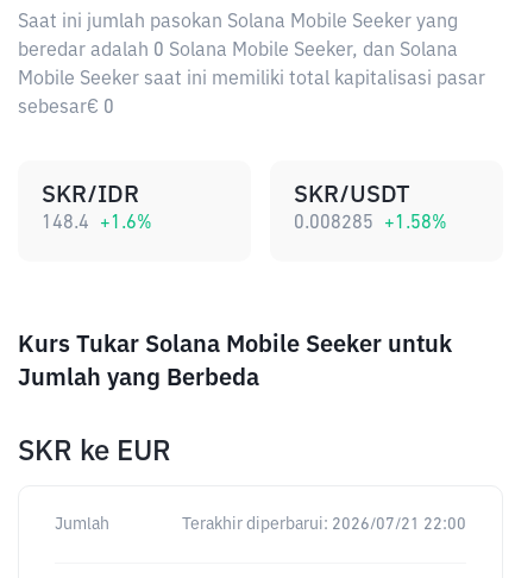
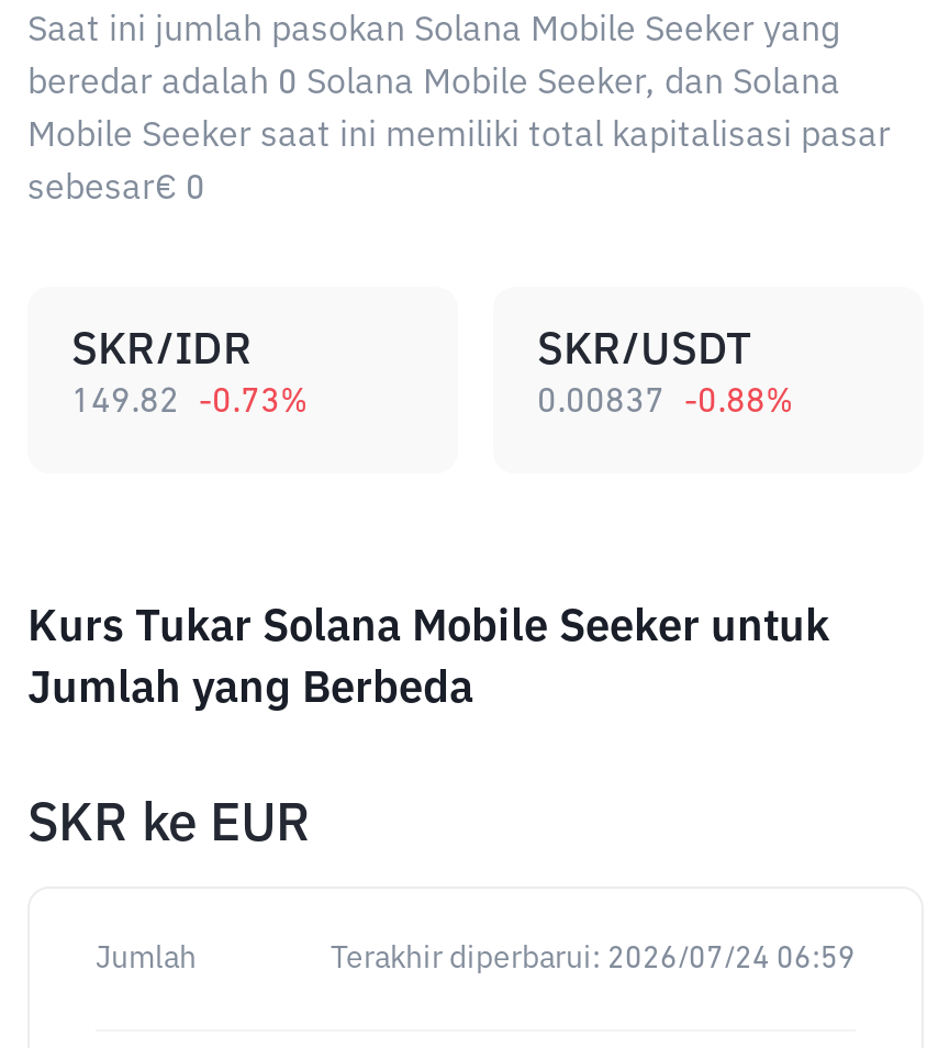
- 148.4 + 1.6%
+ 149.82 -0.73%

- 0.008285 + 1.58%
+ 0.00837 -0.88%

- Terakhir diperbarui: 2026/07/21 22:00
+ Terakhir diperbarui: 2026/07/24 06:59
